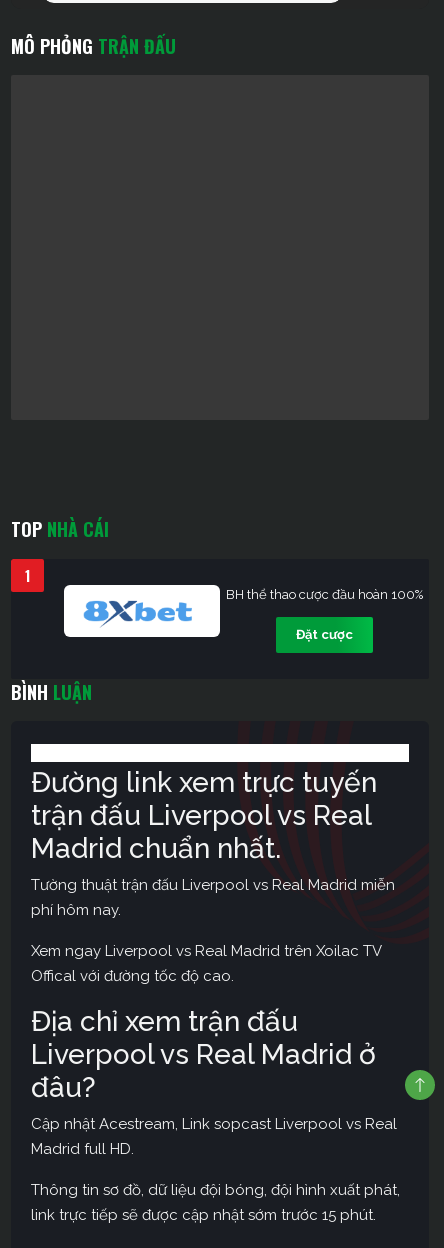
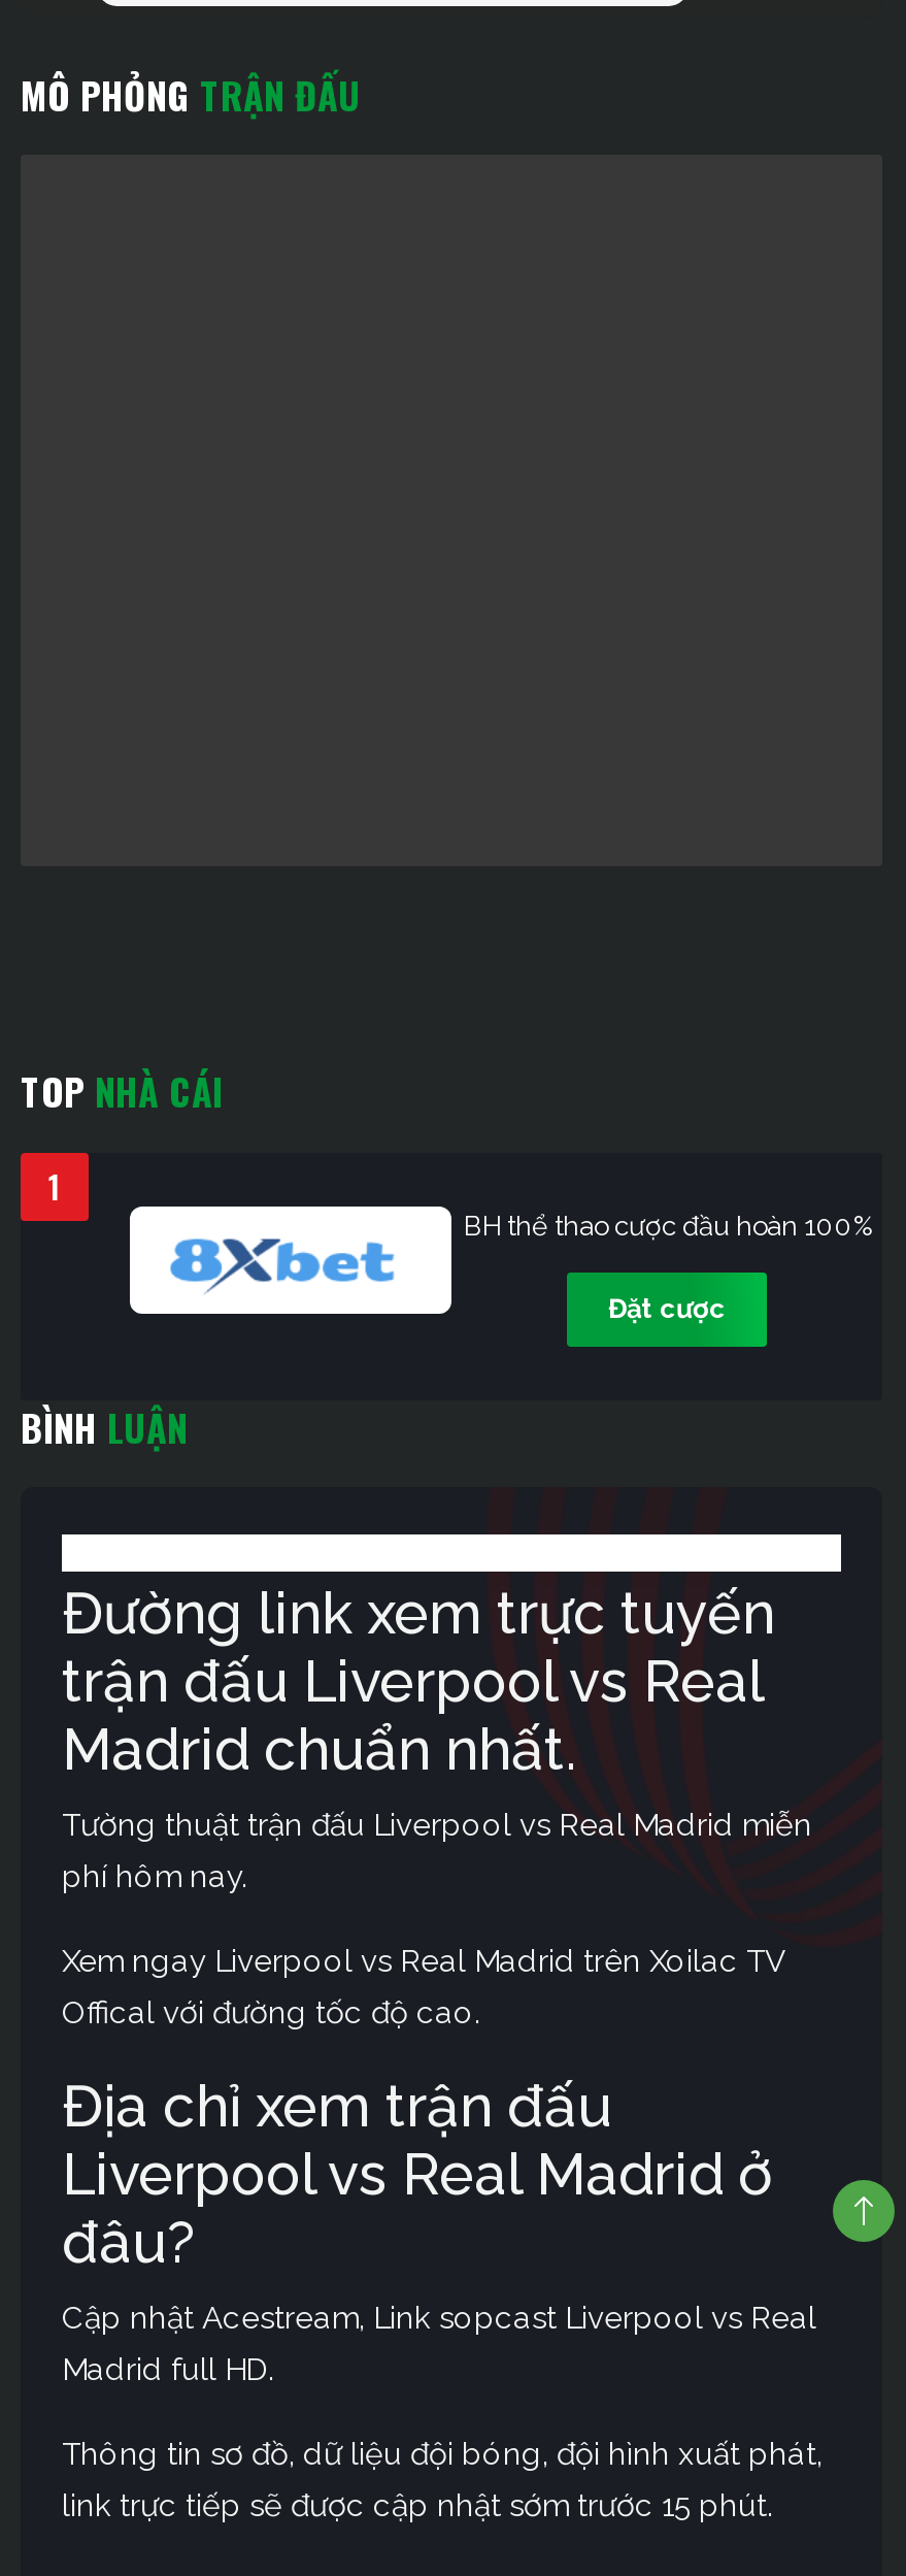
- [image]
+ [image]
